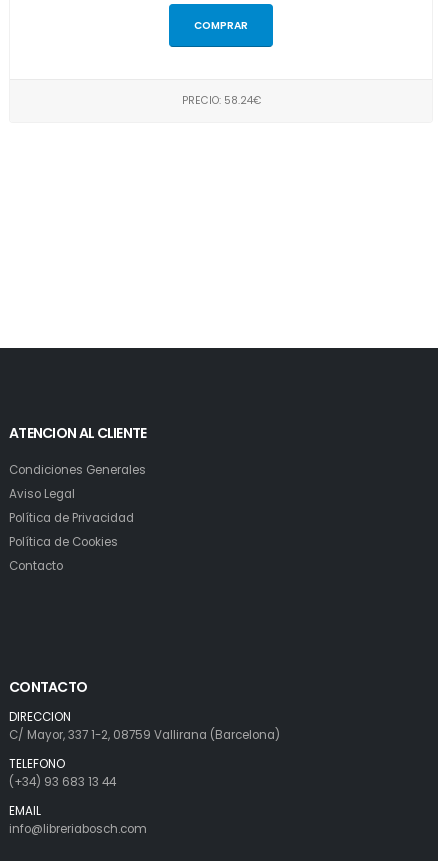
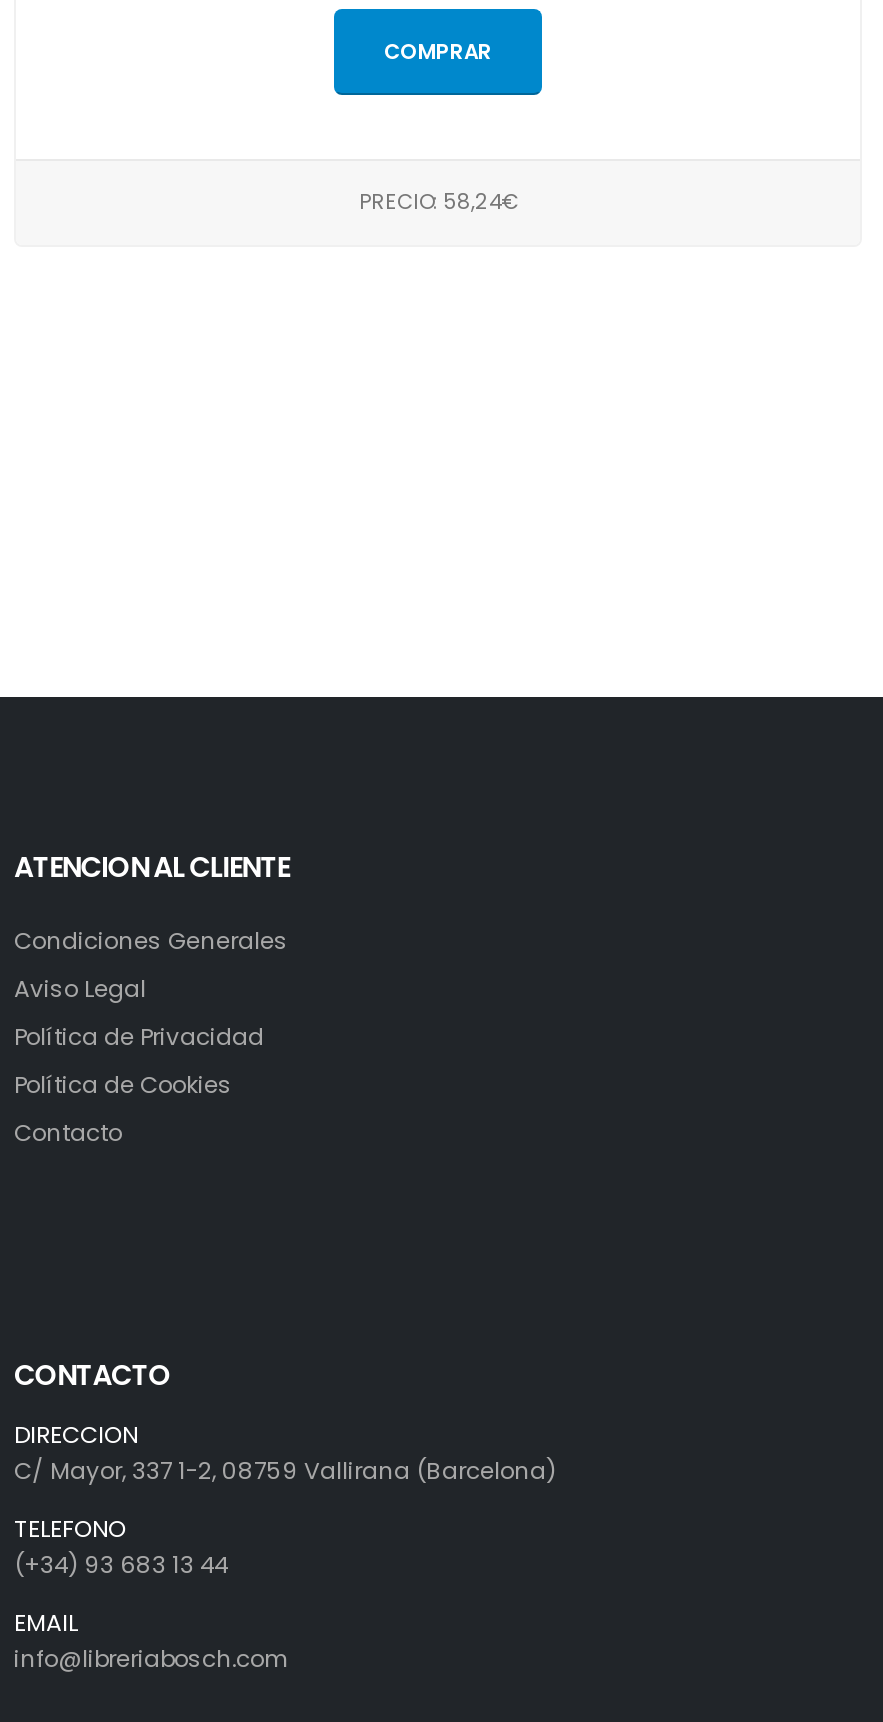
- PRECIO: 58.24€
+ PRECIO: 58,24€
